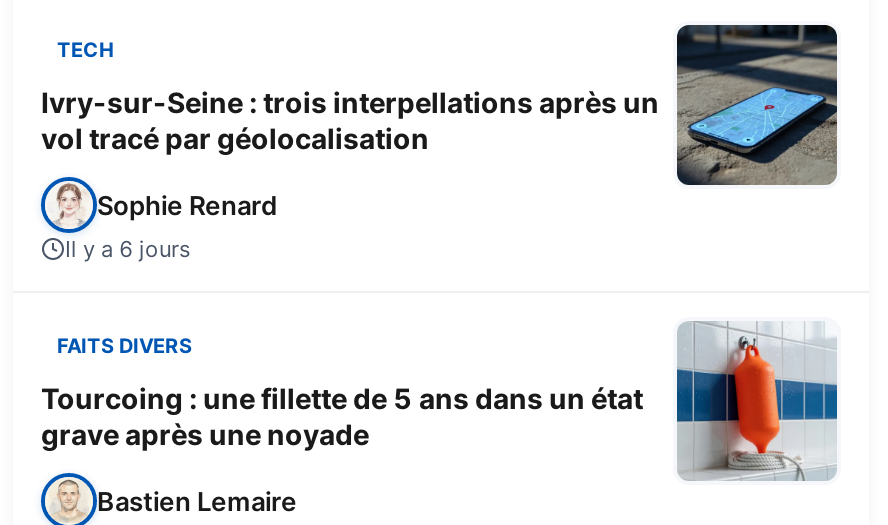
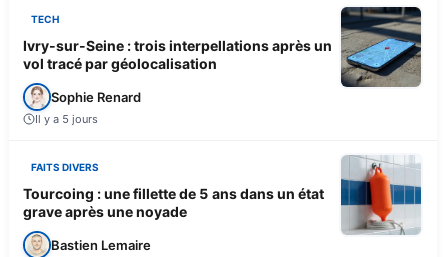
- Il y a 6 jours
+ Il y a 5 jours
